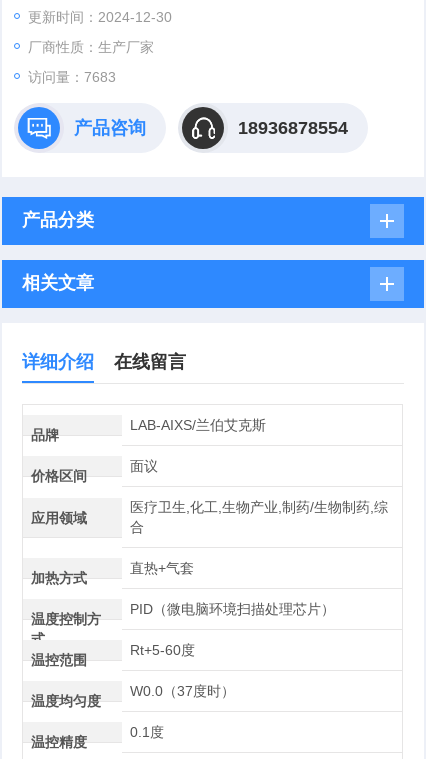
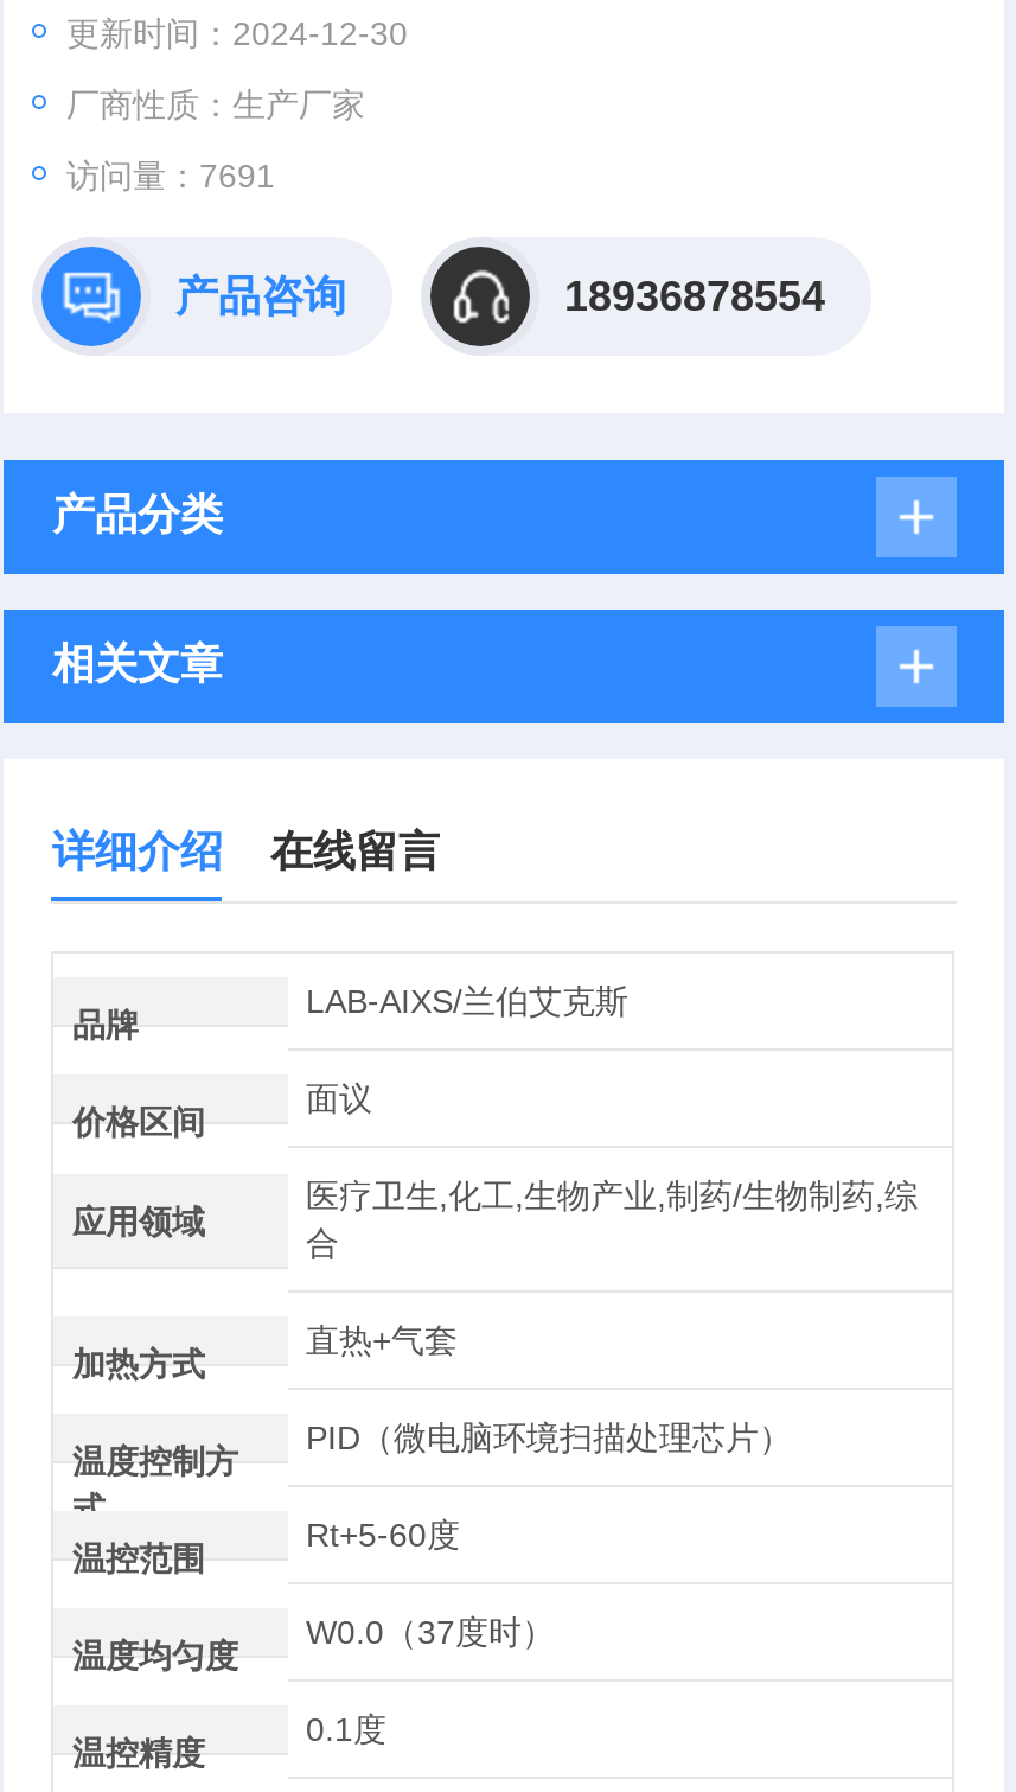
- 访问量：7683
+ 访问量：7691
